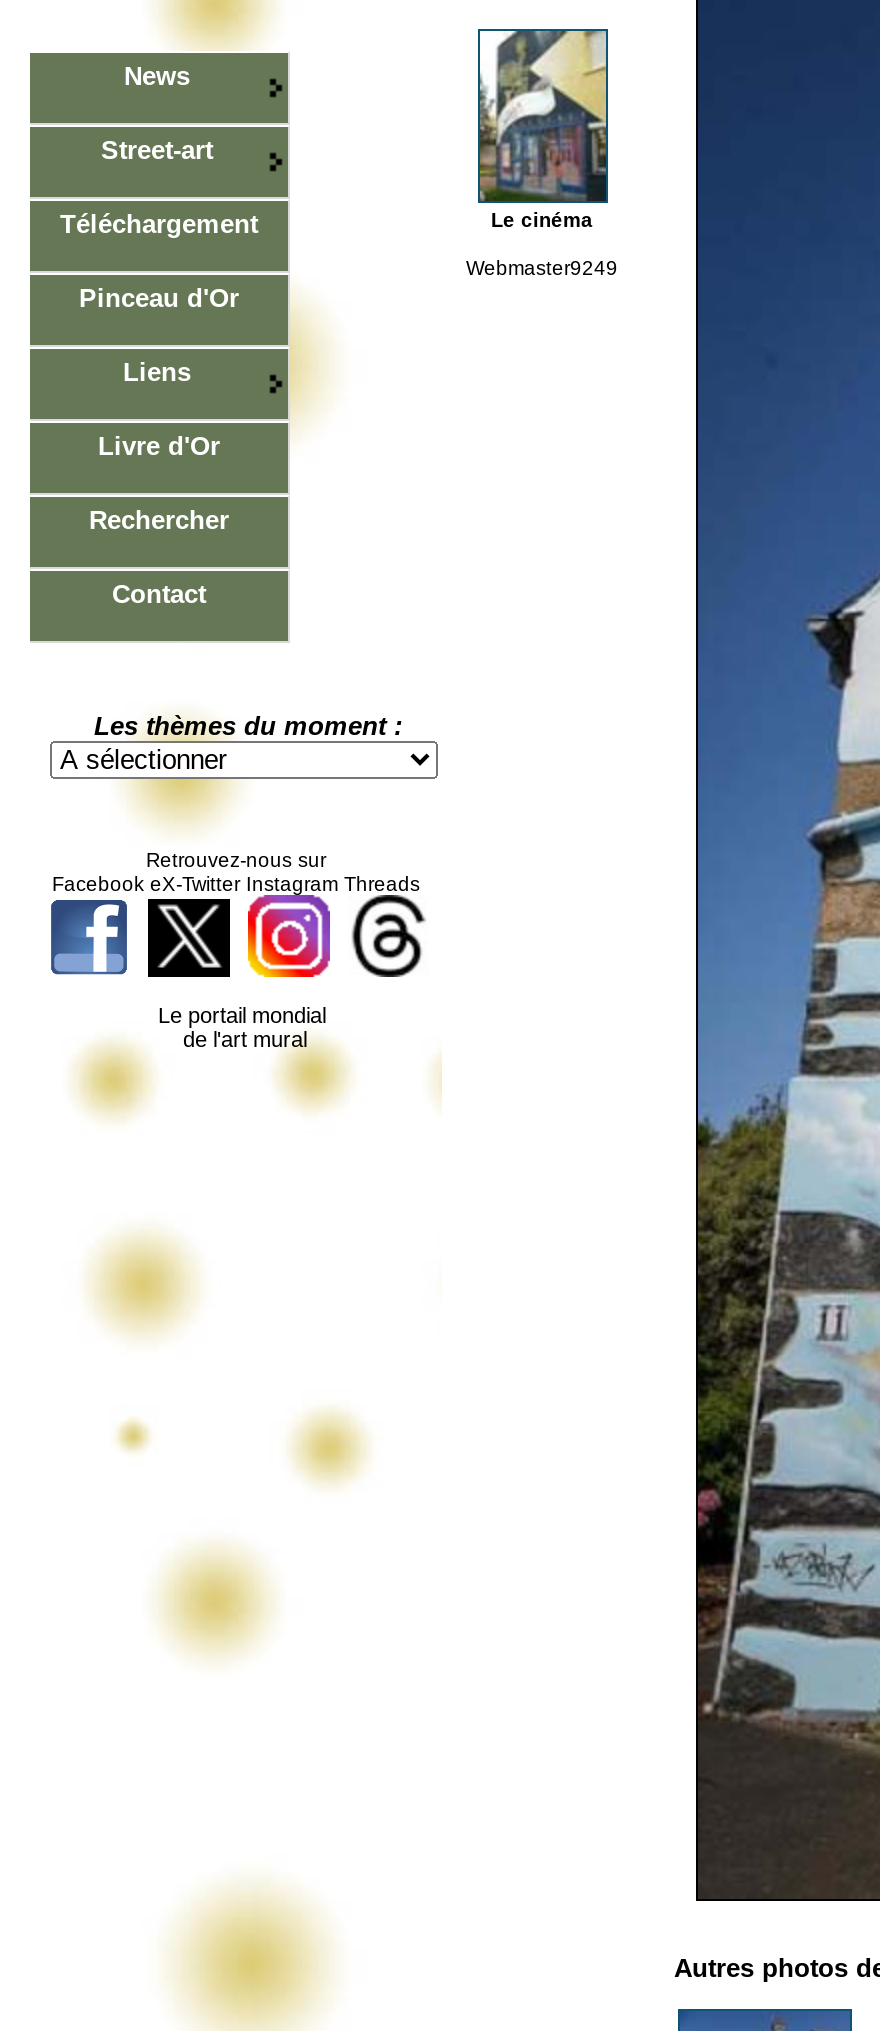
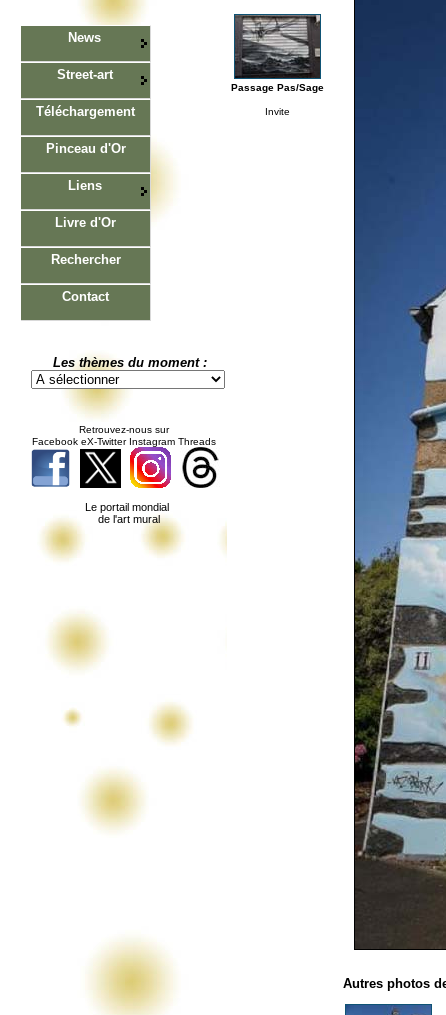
- [image]
- Le cinéma
+ [image]
+ Passage Pas/Sage

- Webmaster9249
+ Invite
